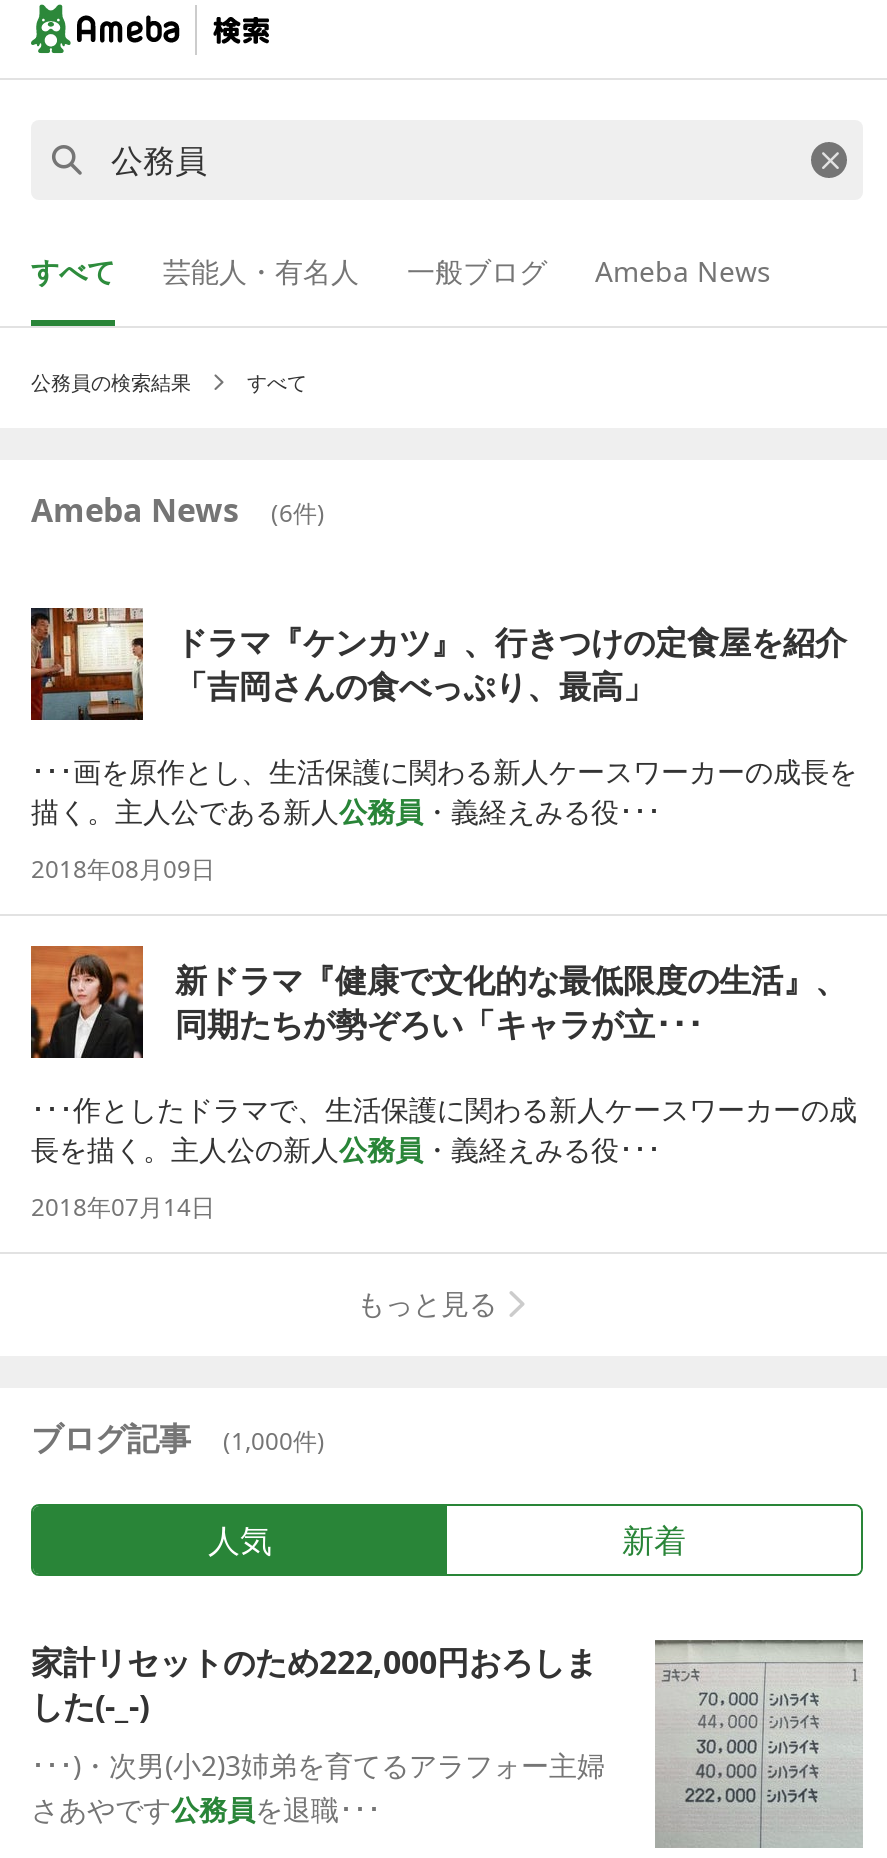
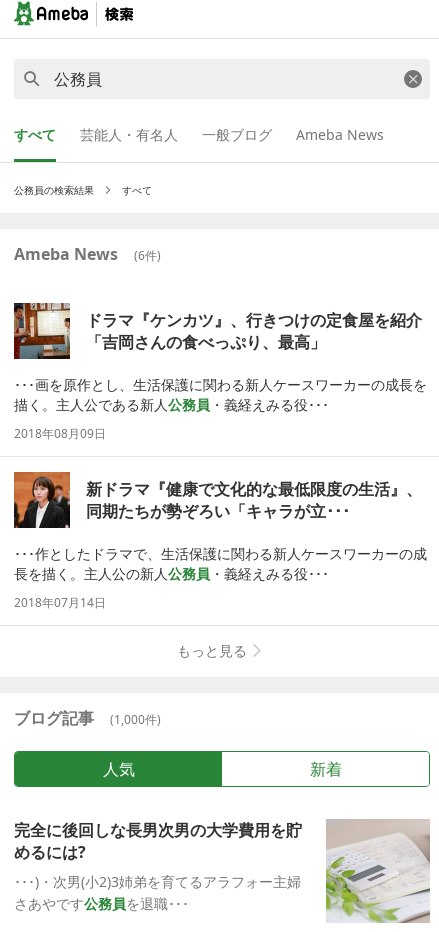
- [image]
- 家計リセットのため222,000円おろしま
- した(-_-)
+ [image]
+ 完全に後回しな長男次男の大学費用を貯
+ めるには?
